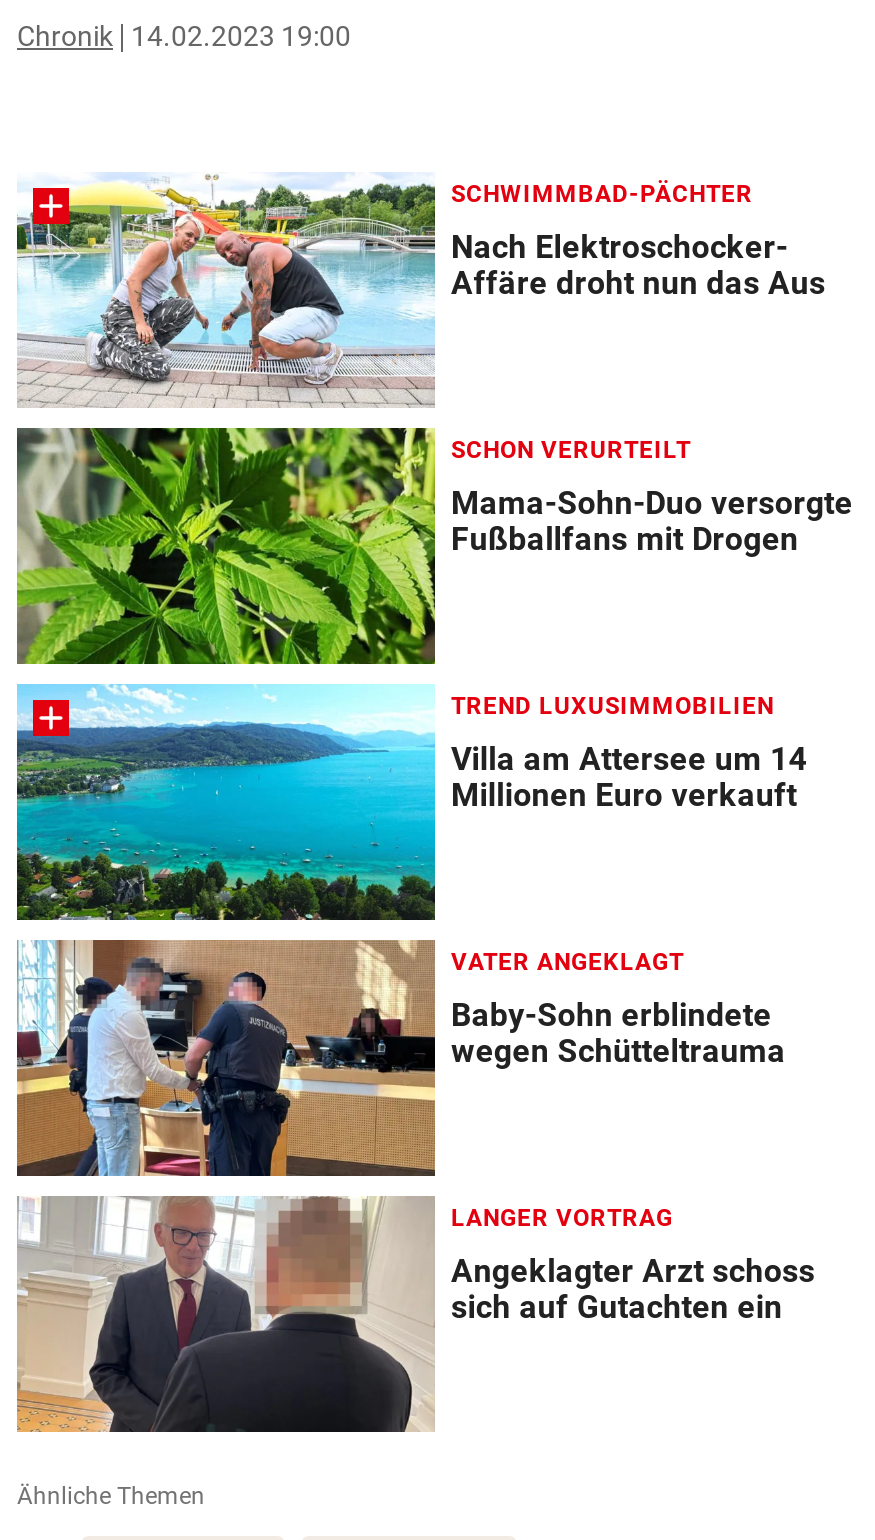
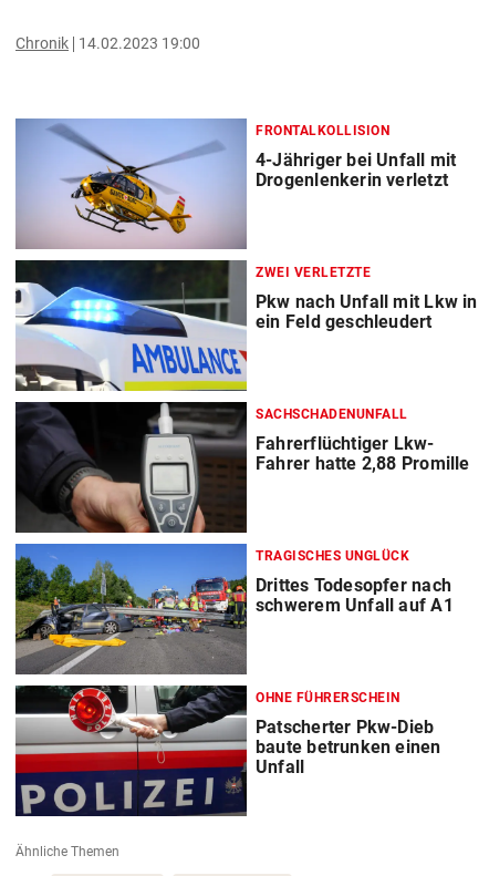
- [image]
- SCHWIMMBAD-PÄCHTER
+ [image]
+ FRONTALKOLLISION

- Nach Elektroschocker-
- Affäre droht nun das Aus
+ 4-Jähriger bei Unfall mit
+ Drogenlenkerin verletzt

- [image]
- SCHON VERURTEILT
+ [image]
+ ZWEI VERLETZTE

- Mama-Sohn-Duo versorgte
- Fußballfans mit Drogen
+ Pkw nach Unfall mit Lkw in
+ ein Feld geschleudert

- [image]
- TREND LUXUSIMMOBILIEN
+ [image]
+ SACHSCHADENUNFALL

- Villa am Attersee um 14
- Millionen Euro verkauft
+ Fahrerflüchtiger Lkw-
+ Fahrer hatte 2,88 Promille

- [image]
- VATER ANGEKLAGT
+ [image]
+ TRAGISCHES UNGLÜCK

- Baby-Sohn erblindete
- wegen Schütteltrauma
+ Drittes Todesopfer nach
+ schwerem Unfall auf A1

- [image]
- LANGER VORTRAG
+ [image]
+ OHNE FÜHRERSCHEIN

- Angeklagter Arzt schoss
- sich auf Gutachten ein
+ Patscherter Pkw-Dieb
+ baute betrunken einen
+ Unfall
